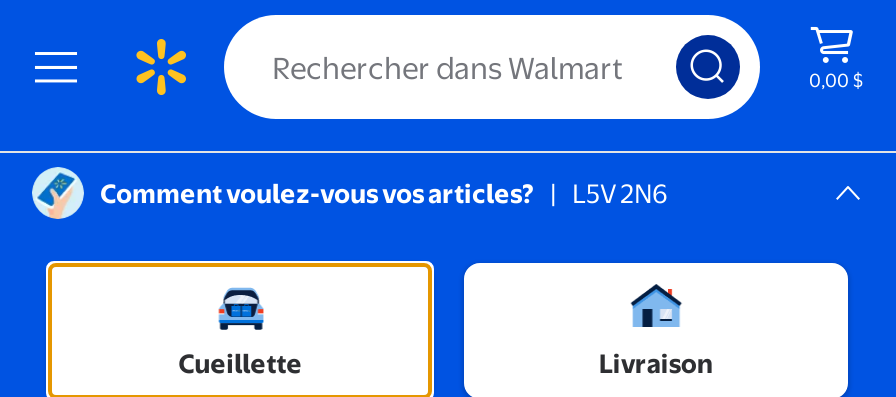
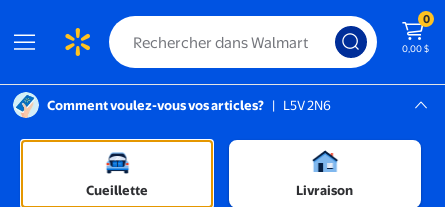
+ 0
